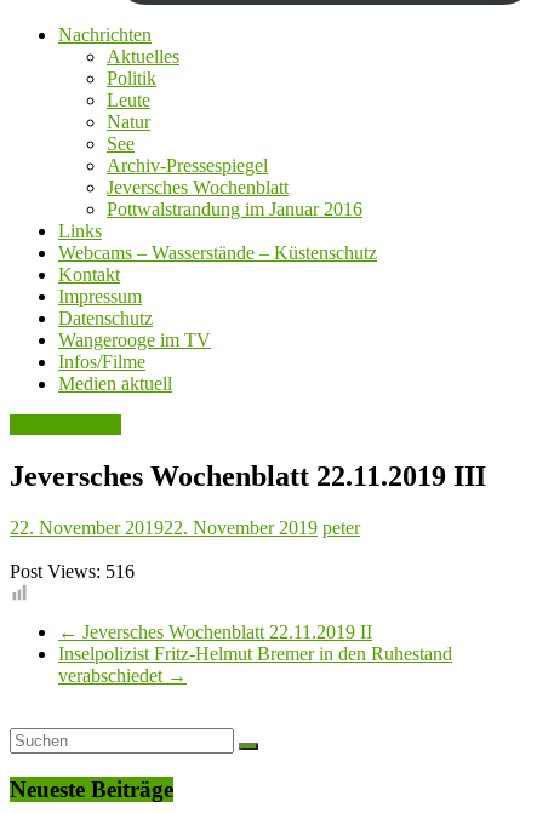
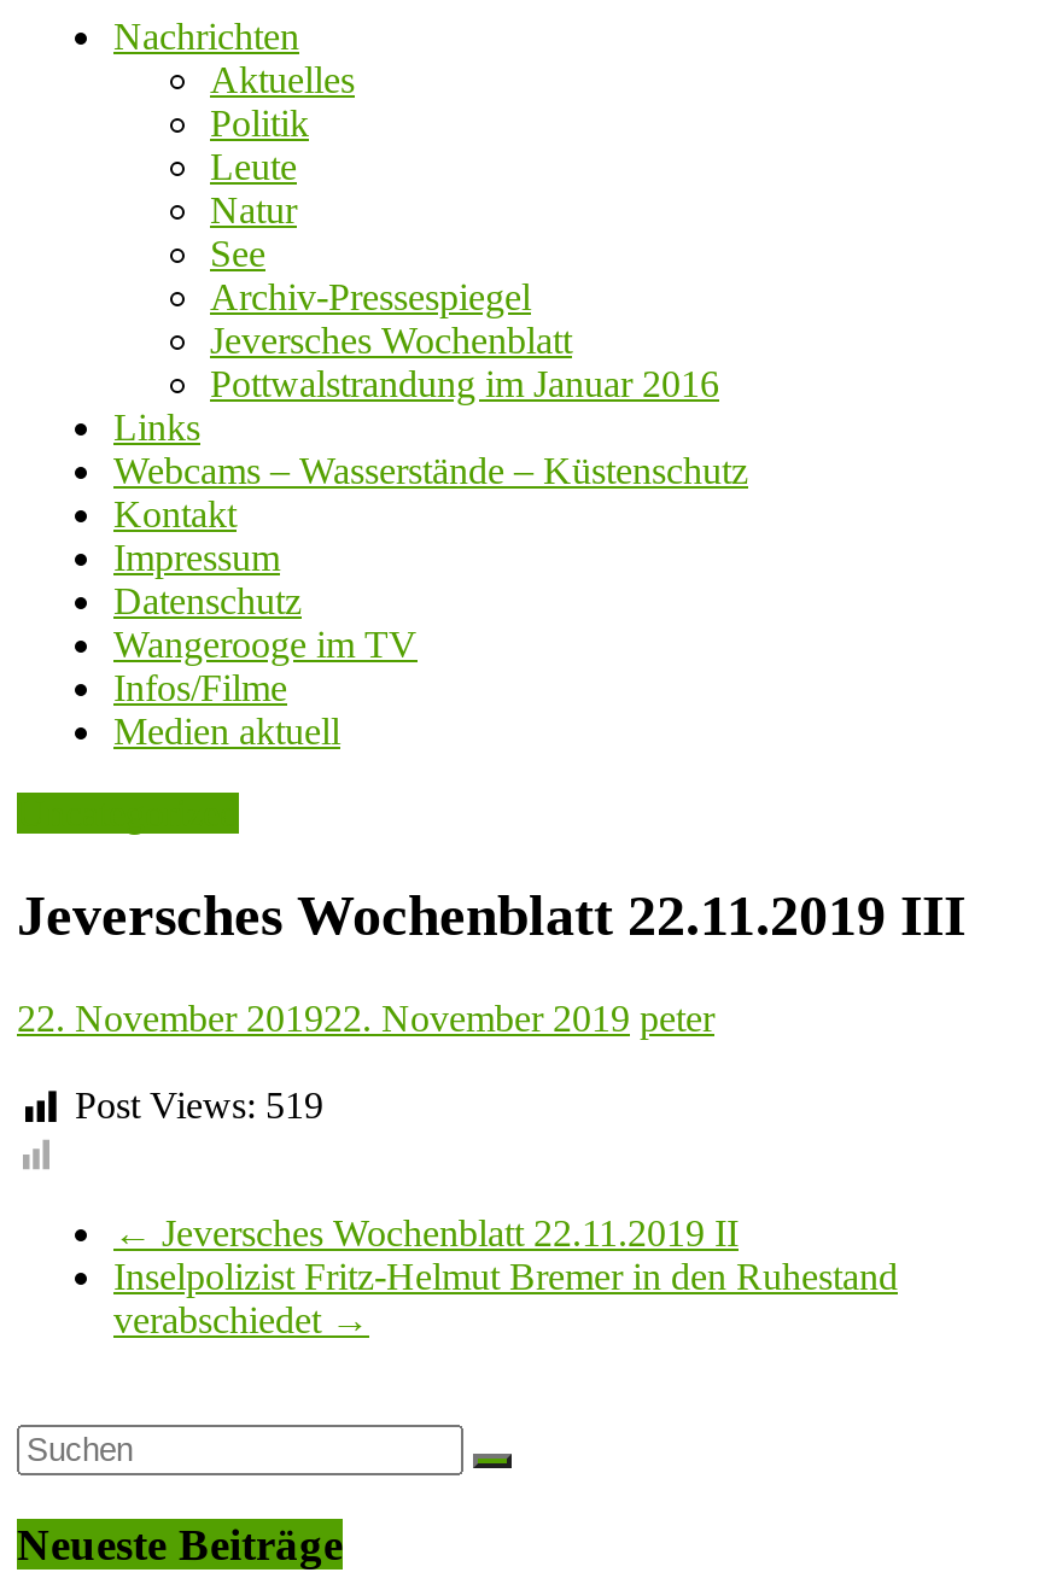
- Post Views: 516
+ Post Views: 519
